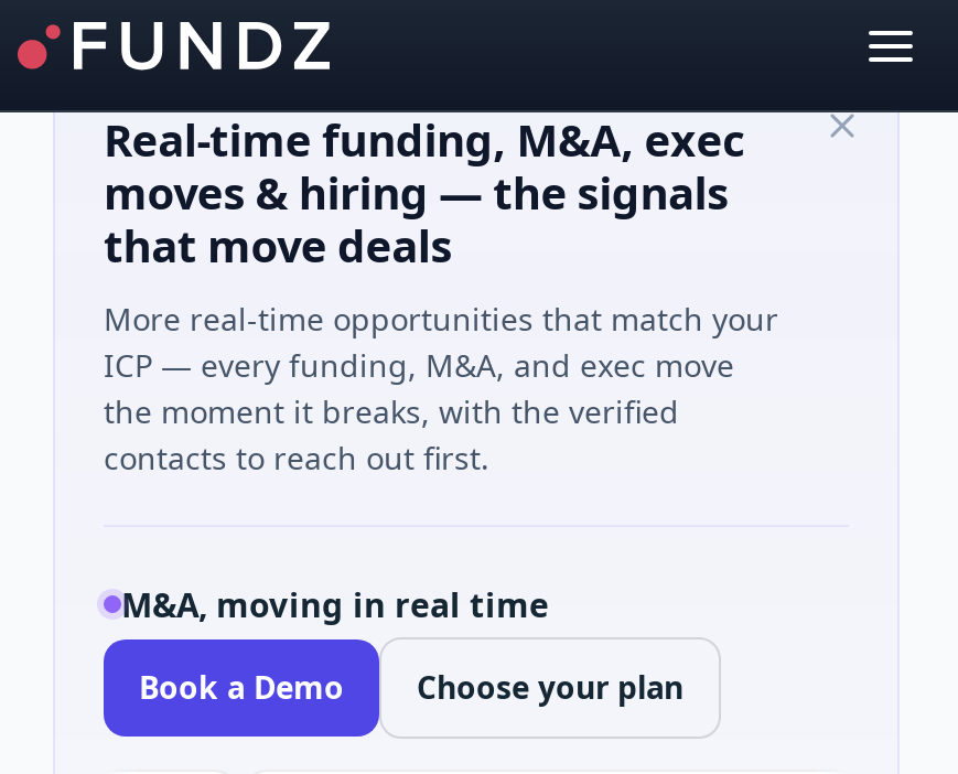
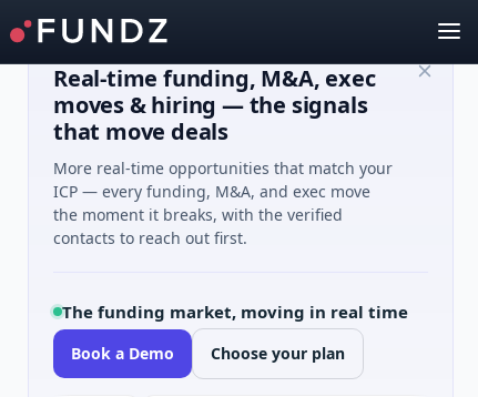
- M&A, moving in real time
+ The funding market, moving in real time
